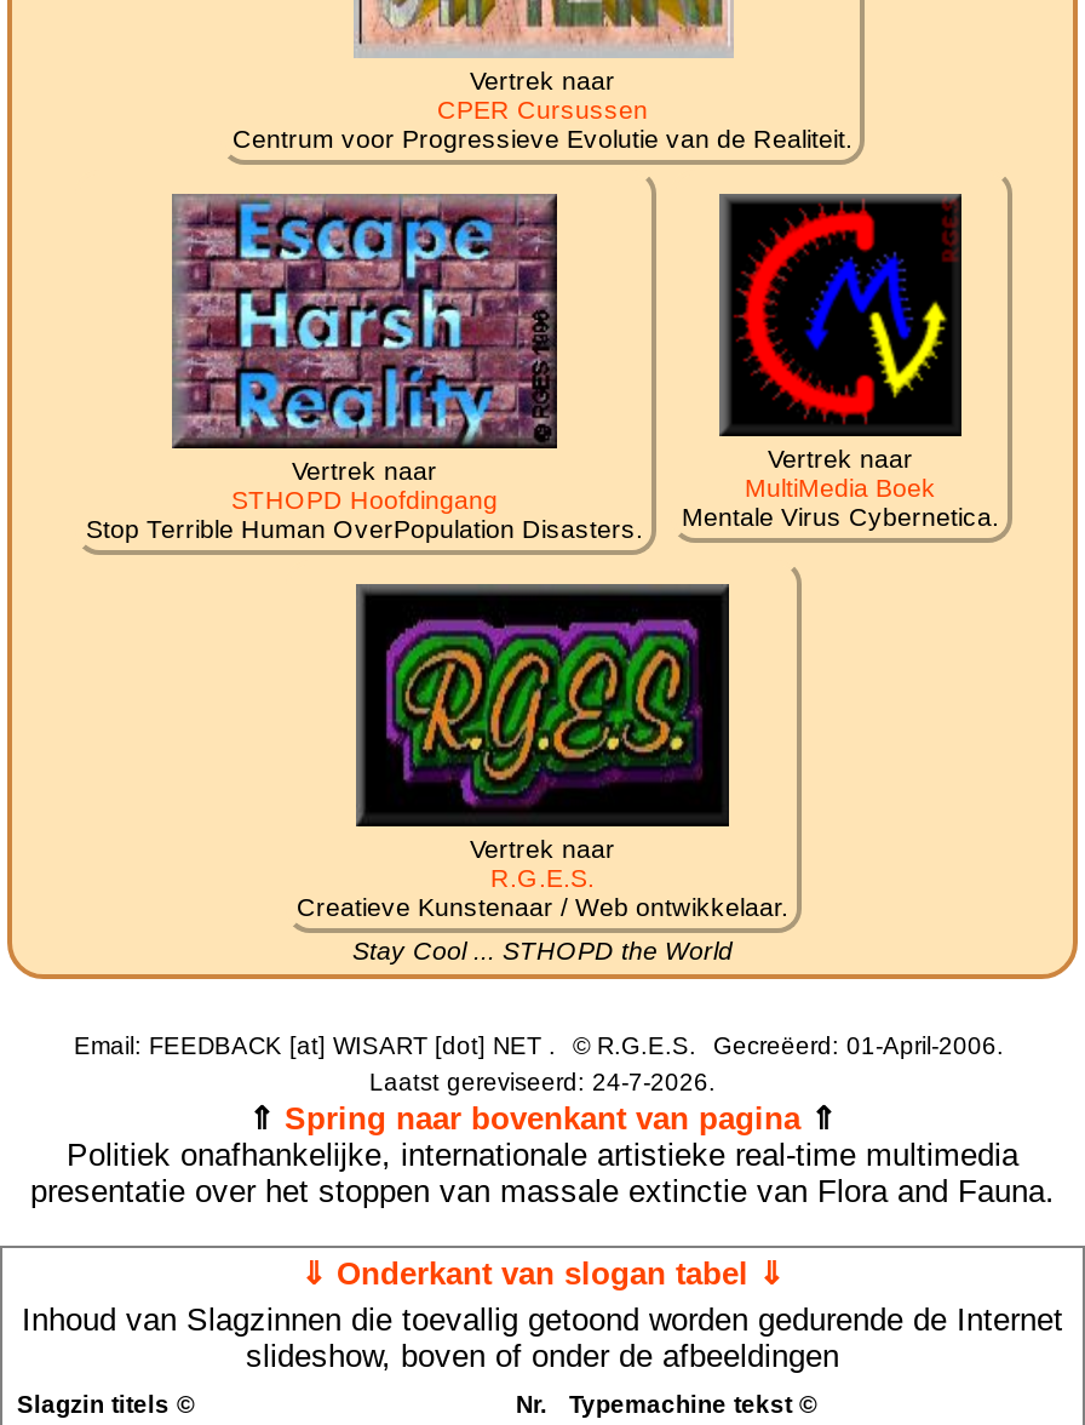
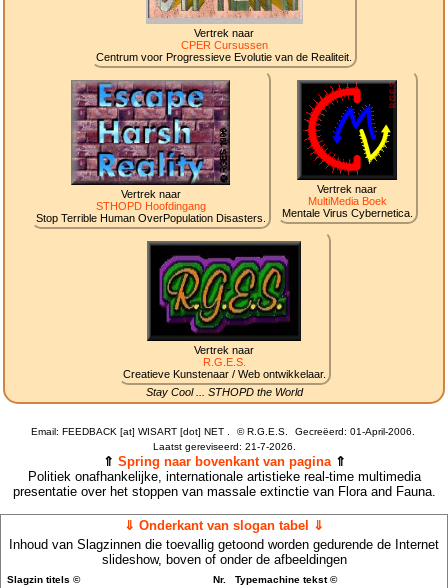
- Laatst gereviseerd: 24-7-2026.
+ Laatst gereviseerd: 21-7-2026.
